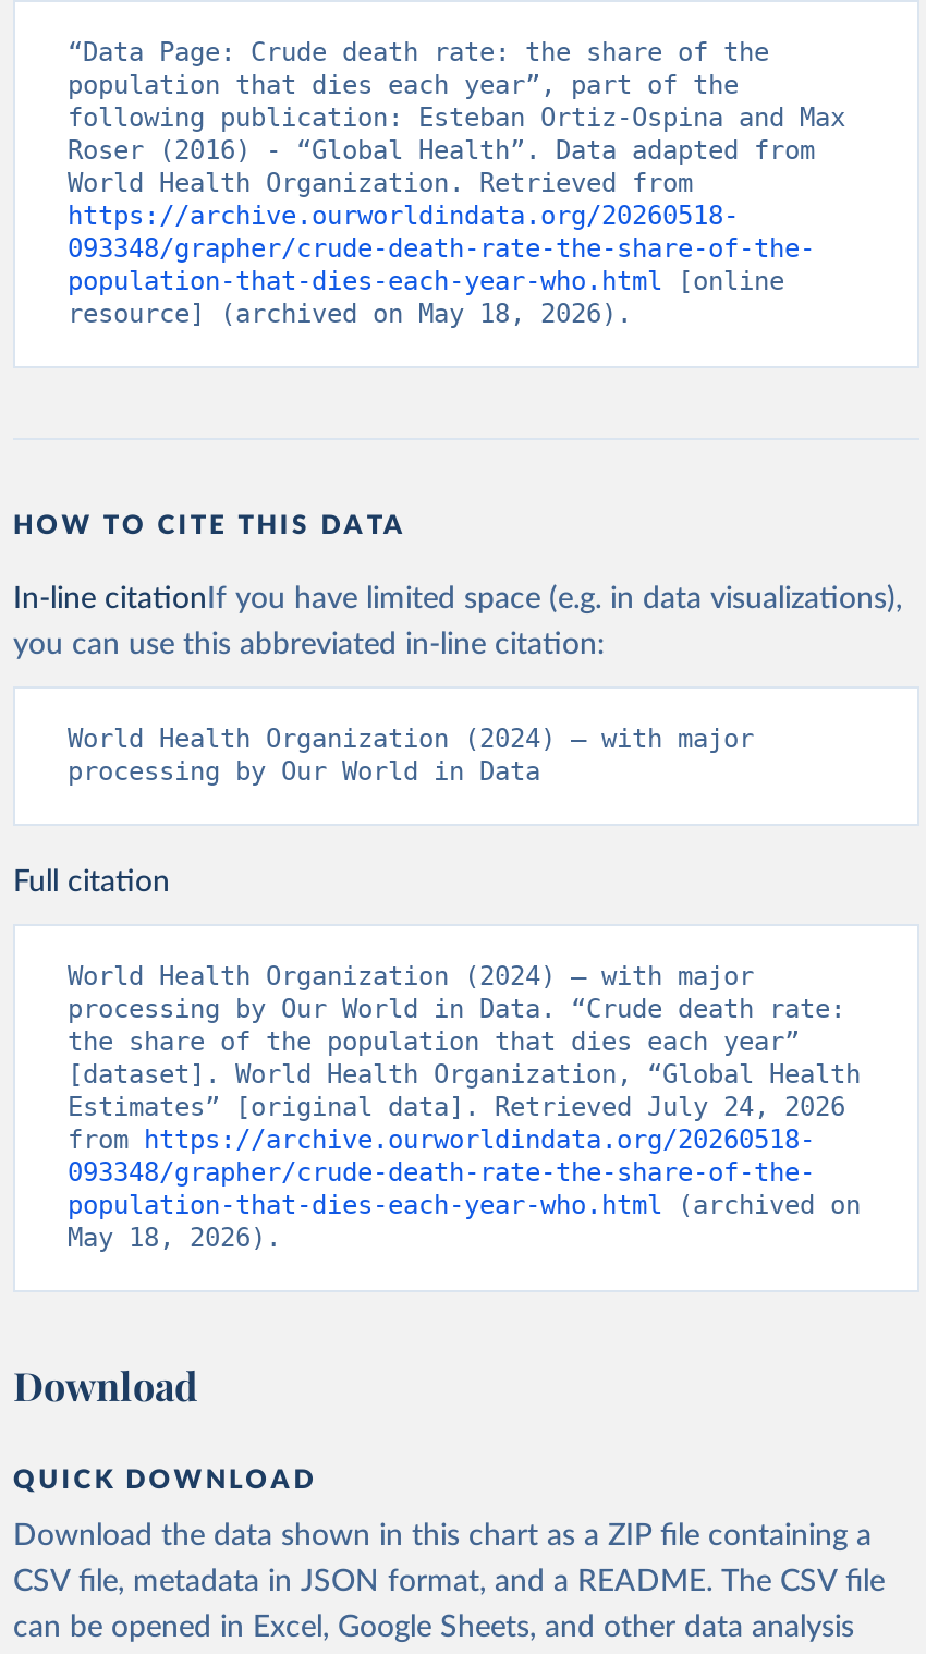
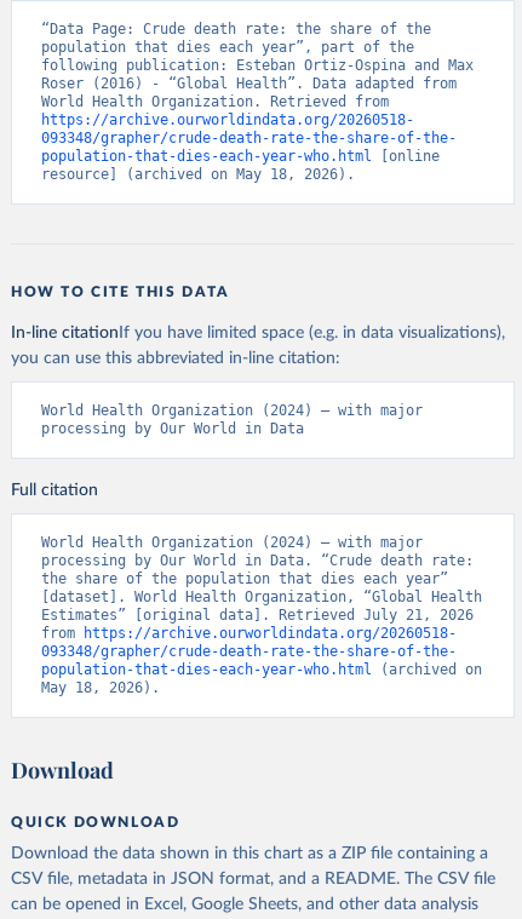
- Estimates” [original data]. Retrieved July 24, 2026
+ Estimates” [original data]. Retrieved July 21, 2026
